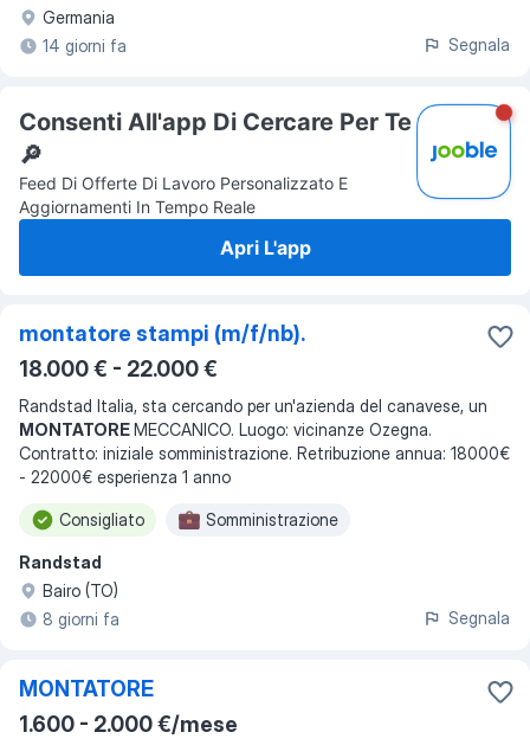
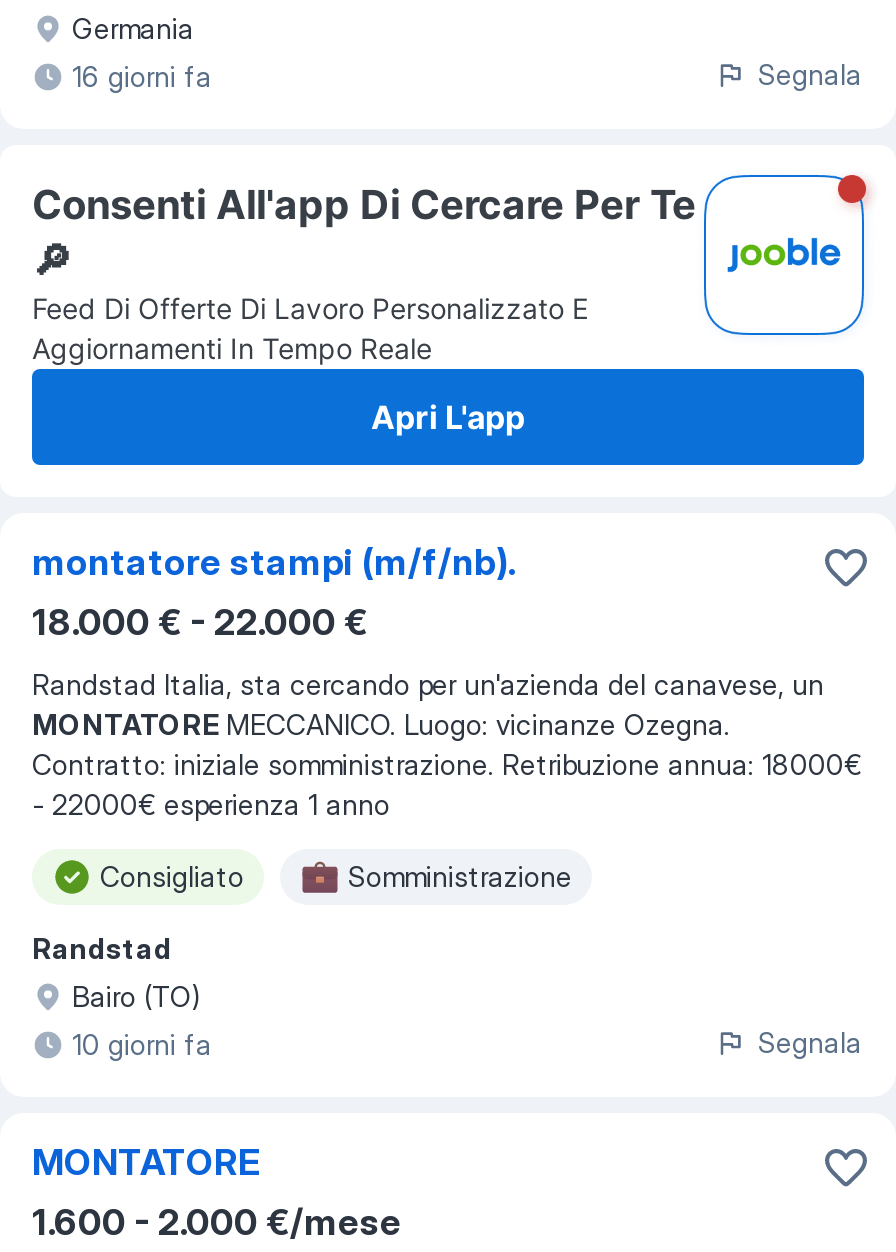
- 14 giorni fa
+ 16 giorni fa

- 8 giorni fa
+ 10 giorni fa
